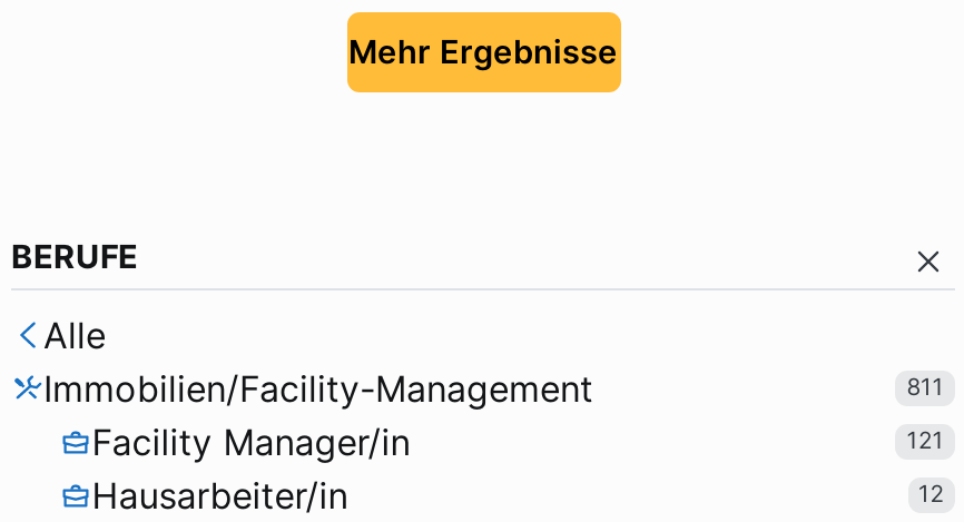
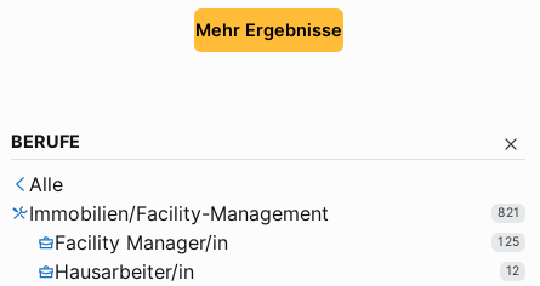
- 811
+ 821

- 121
+ 125
